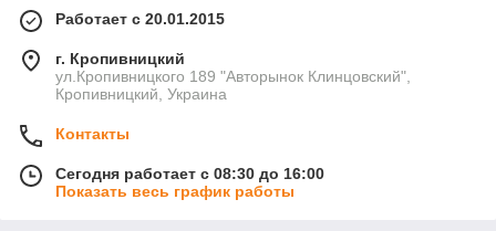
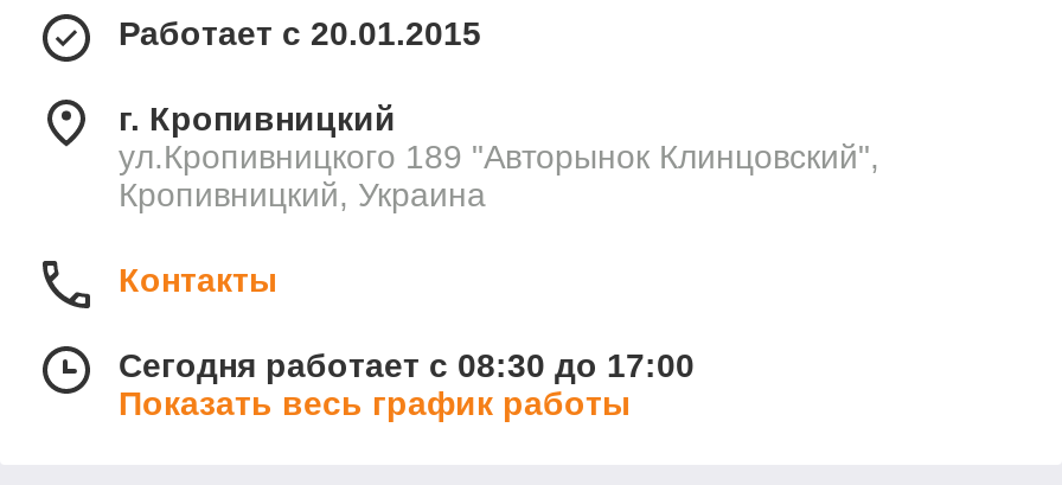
- Сегодня работает с 08:30 до 16:00
+ Сегодня работает с 08:30 до 17:00
